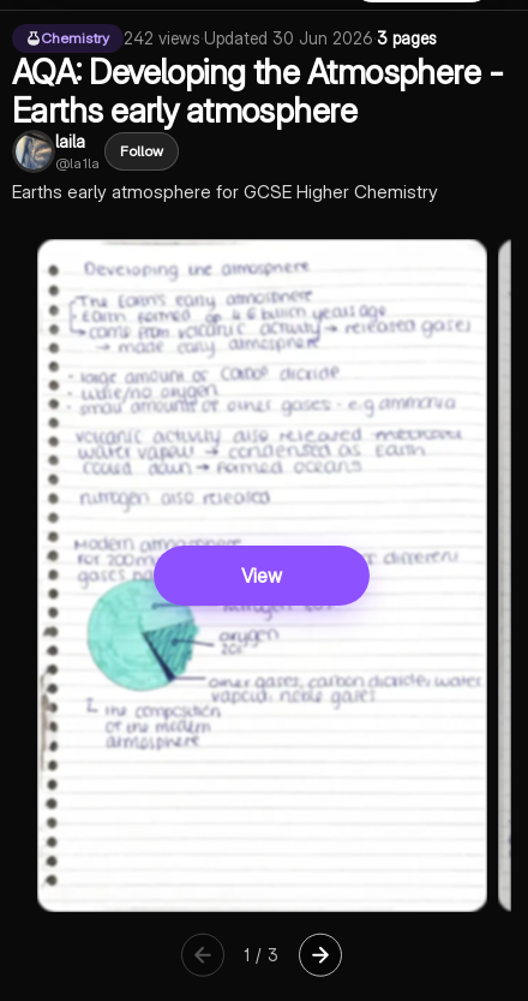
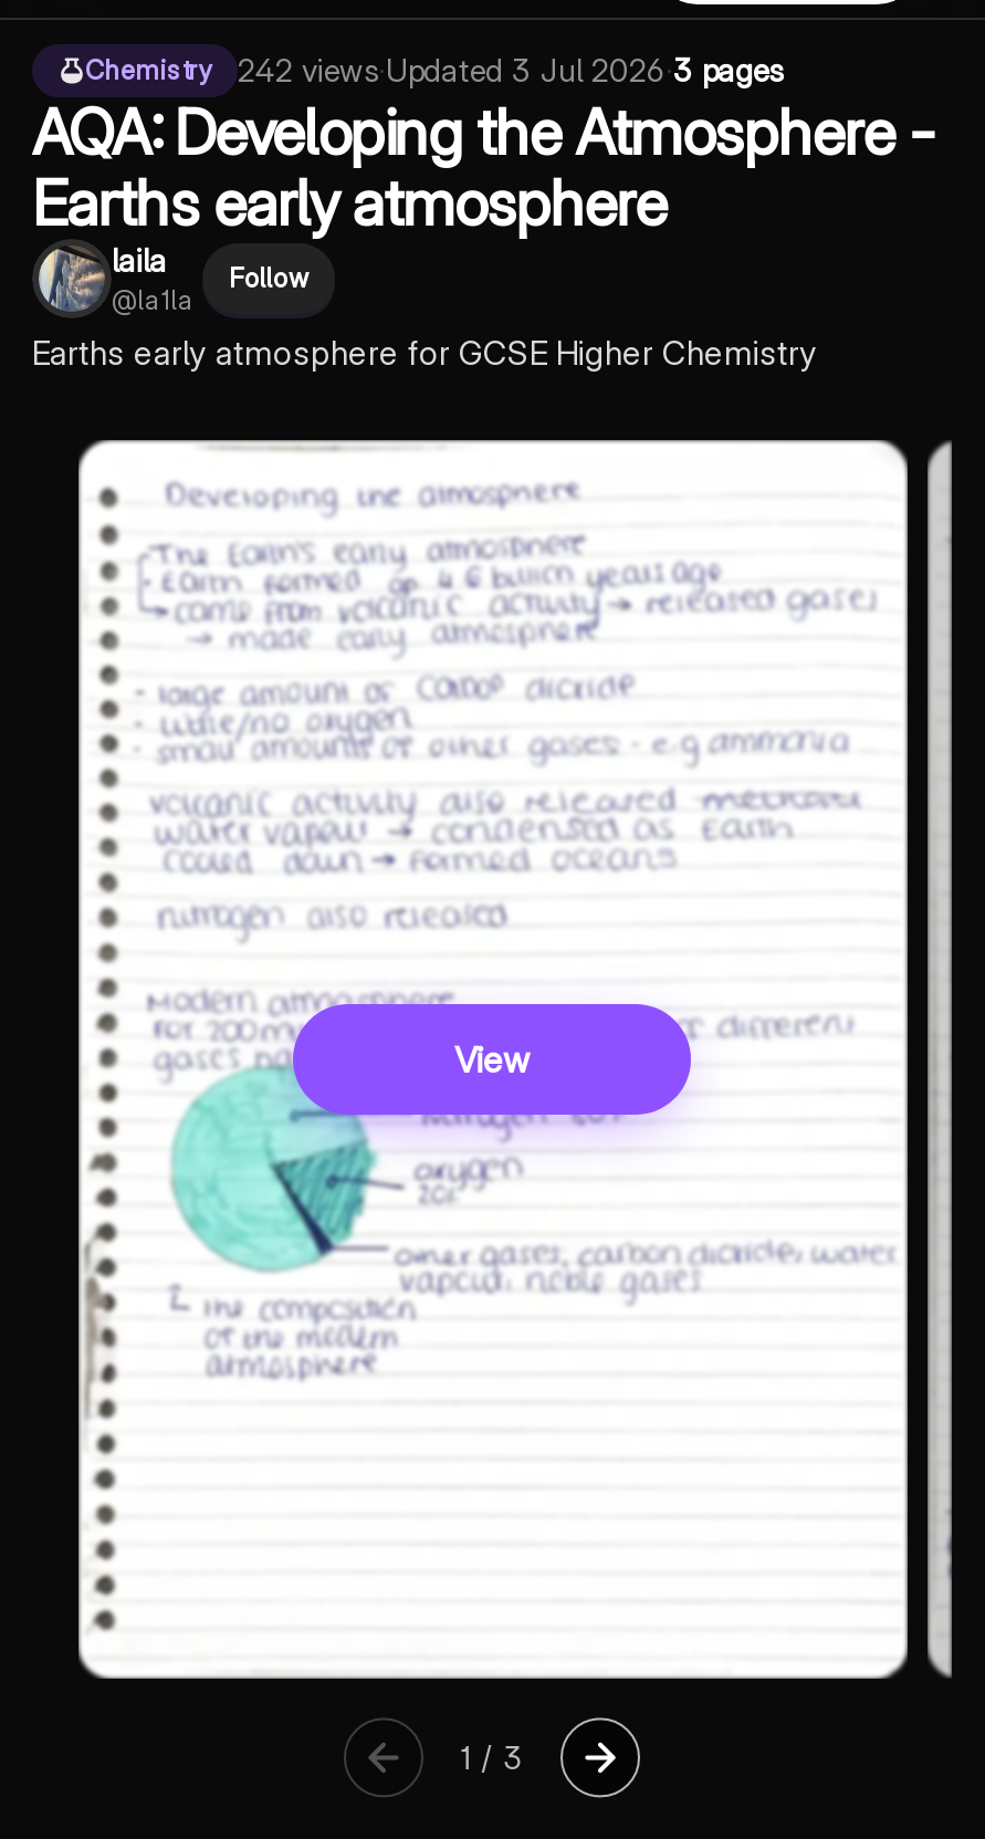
- 242 views · Updated 30 Jun 2026 · 3 pages
+ 242 views · Updated 3 Jul 2026 · 3 pages
